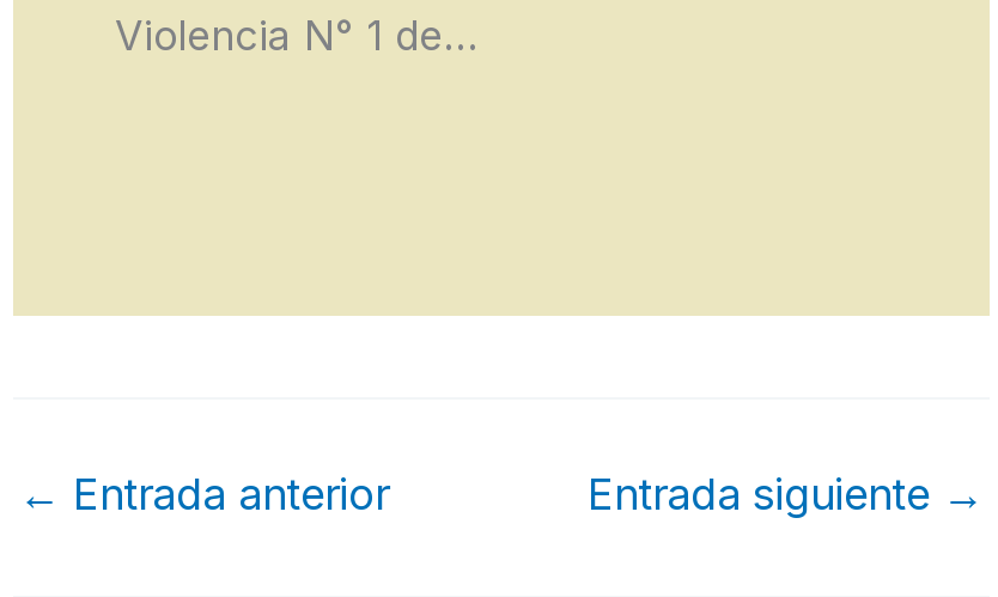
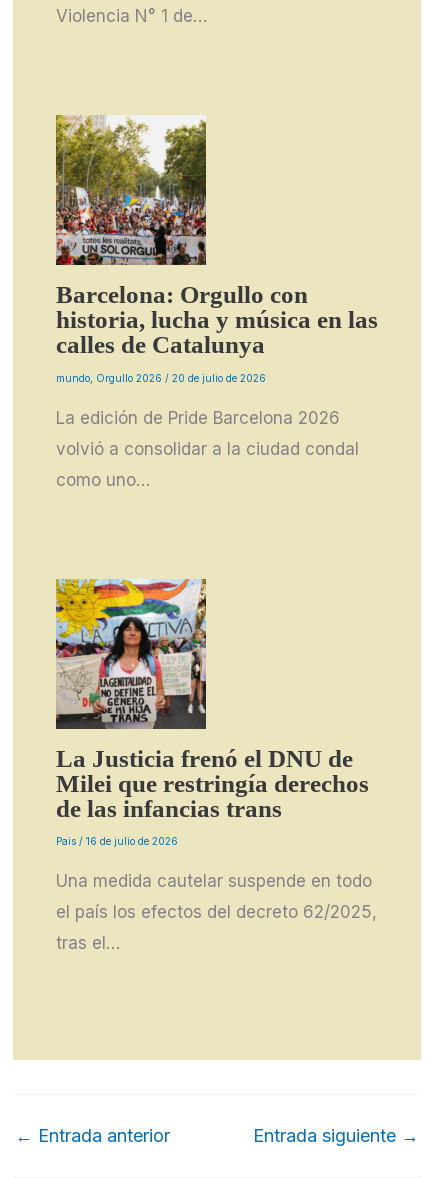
+ [image]
+ Barcelona: Orgullo con
+ historia, lucha y música en las
+ calles de Catalunya
+ mundo, Orgullo 2026 / 20 de julio de 2026
+ La edición de Pride Barcelona 2026
+ volvió a consolidar a la ciudad condal
+ como uno…

+ [image]
+ La Justicia frenó el DNU de
+ Milei que restringía derechos
+ de las infancias trans
+ Pais / 16 de julio de 2026
+ Una medida cautelar suspende en todo
+ el país los efectos del decreto 62/2025,
+ tras el…
